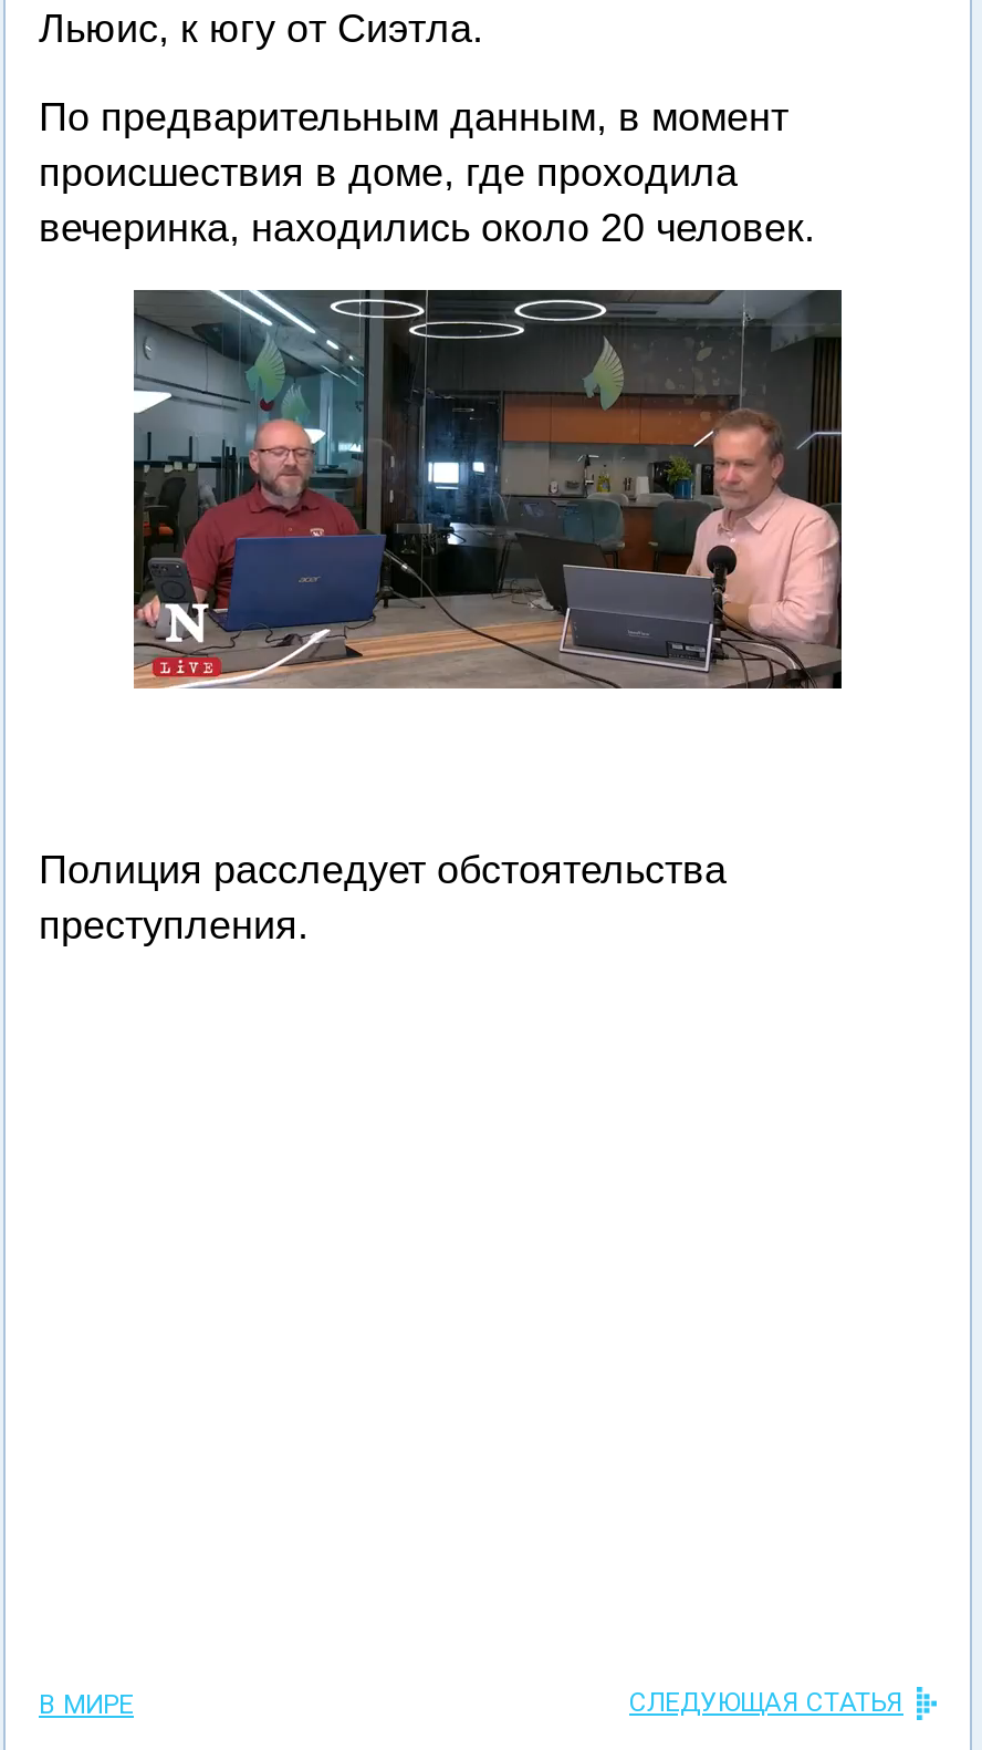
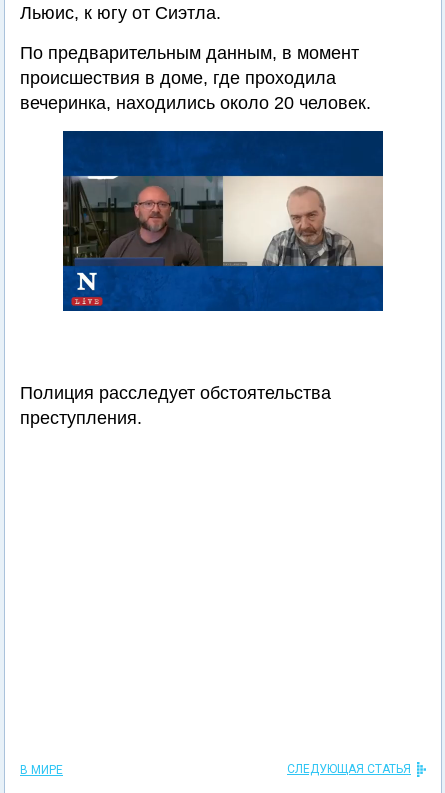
- [image]
+ [image]
